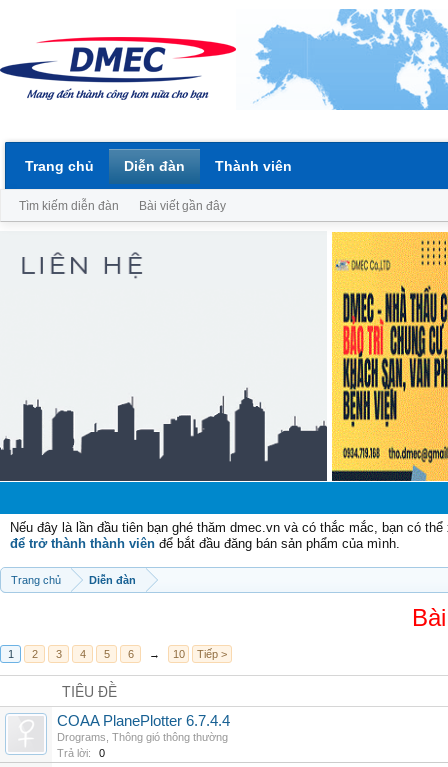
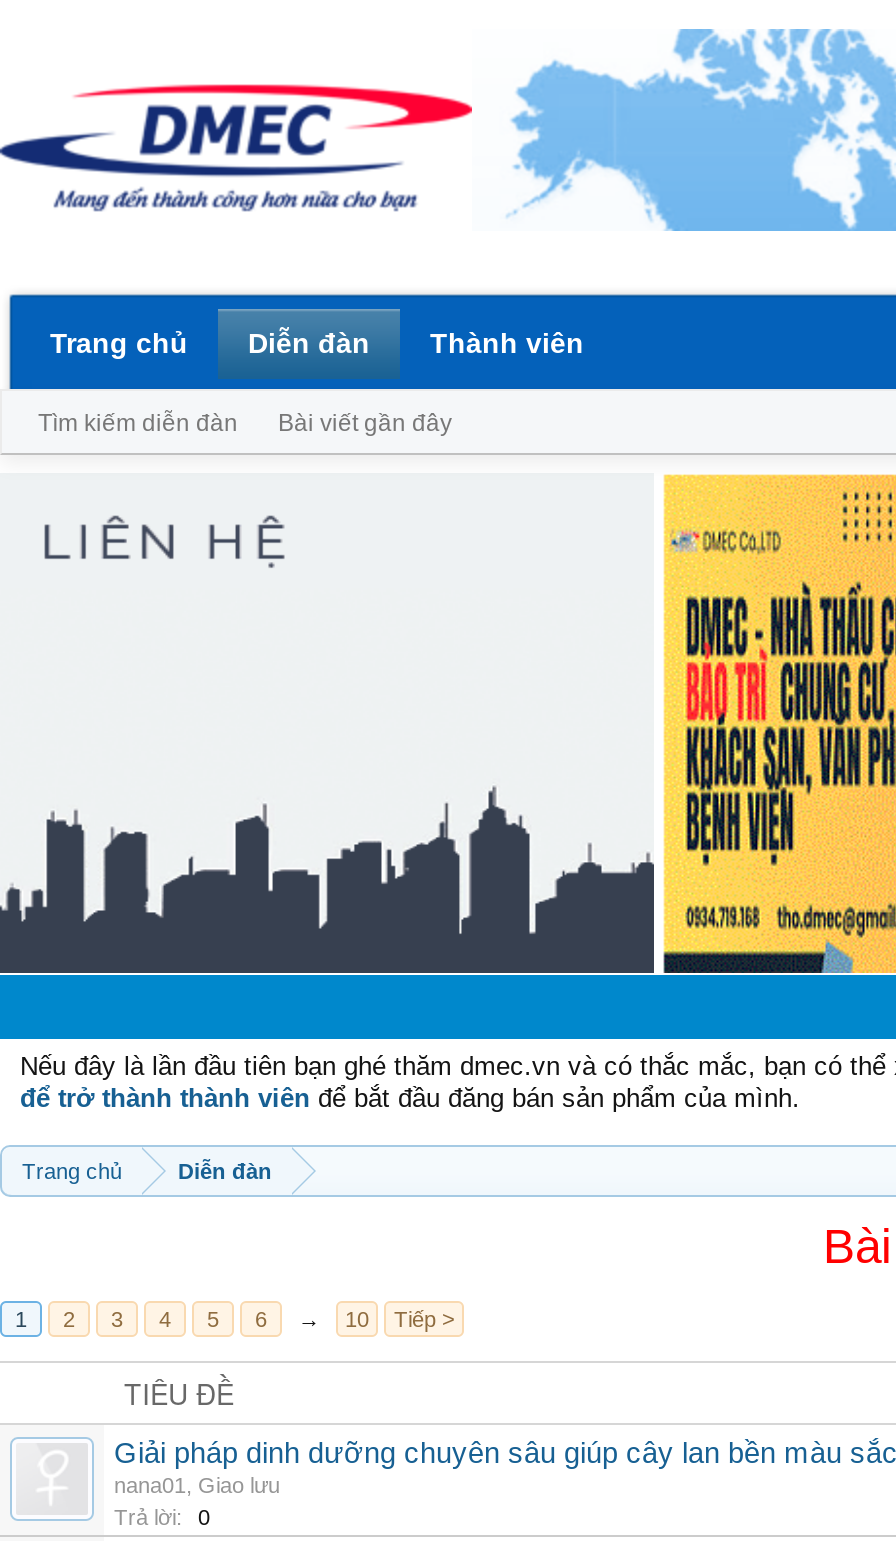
- COAA PlanePlotter 6.7.4.4
- Drograms, Thông gió thông thường
+ Giải pháp dinh dưỡng chuyên sâu giúp cây lan bền màu sắc
+ nana01, Giao lưu
